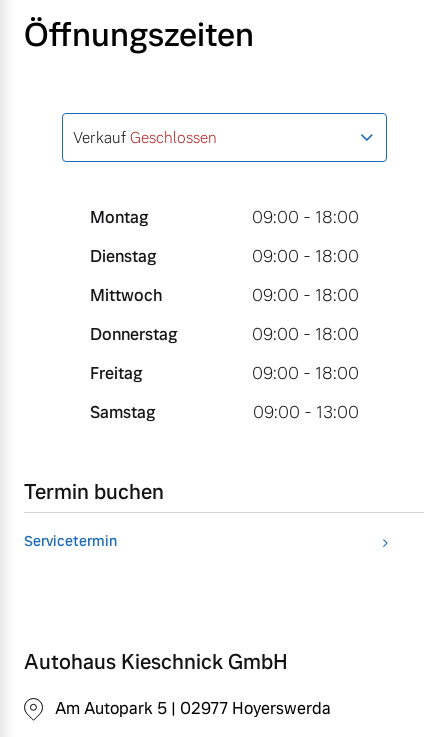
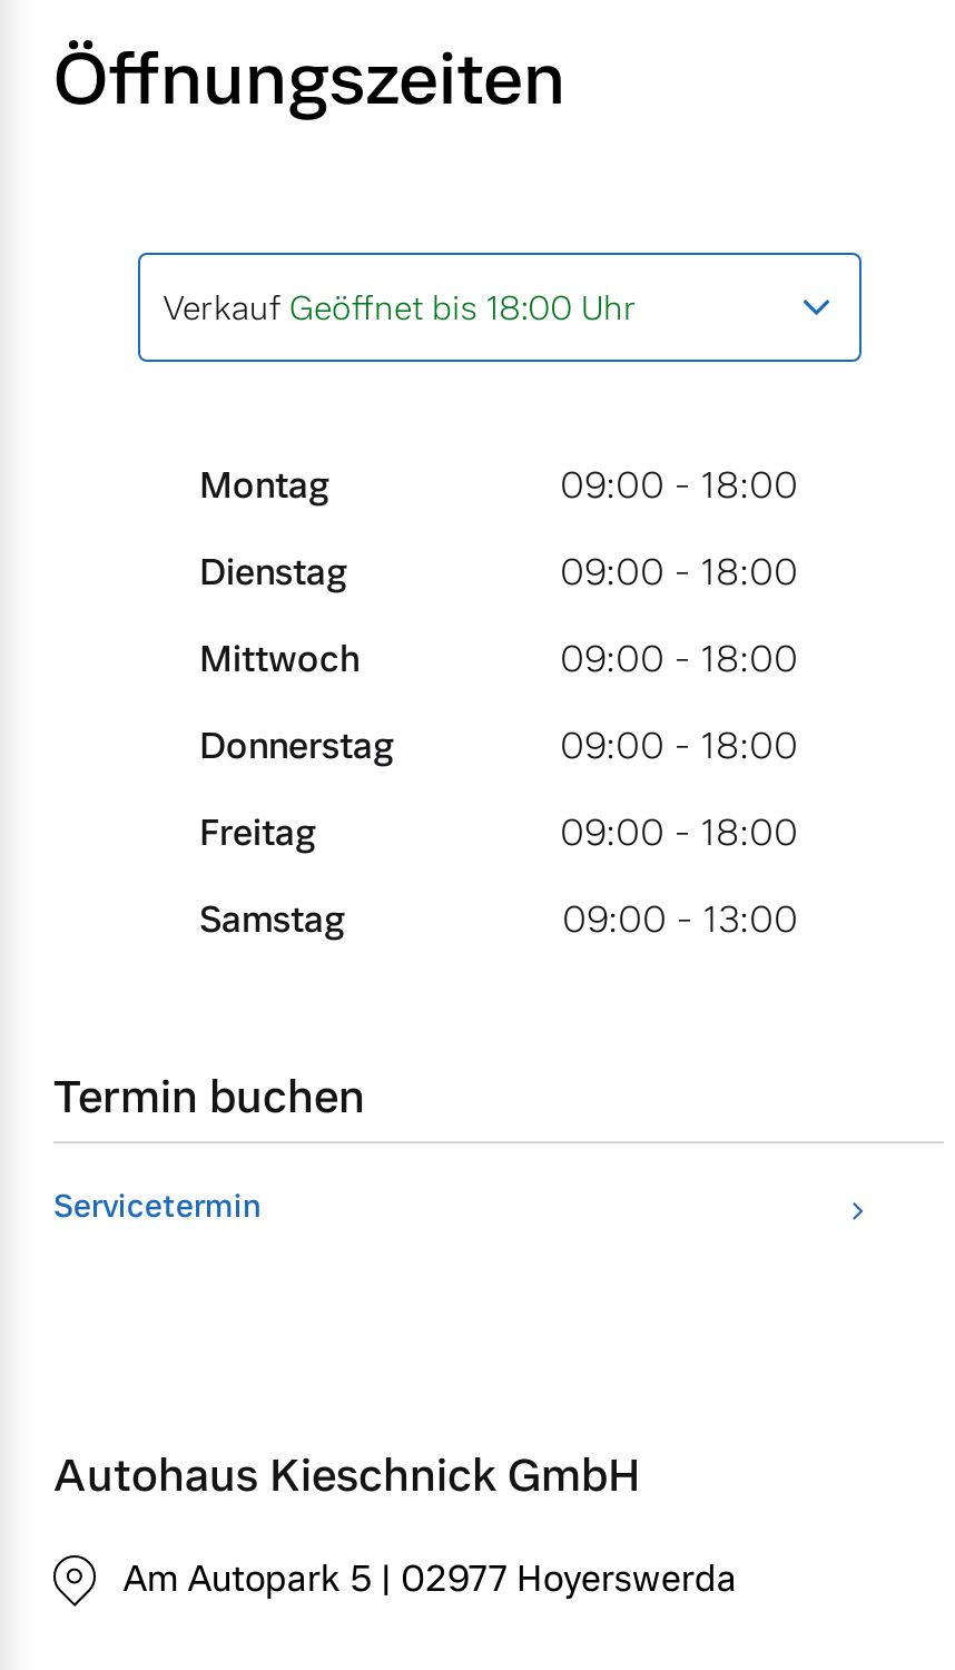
- Verkauf Geschlossen
+ Verkauf Geöffnet bis 18:00 Uhr
